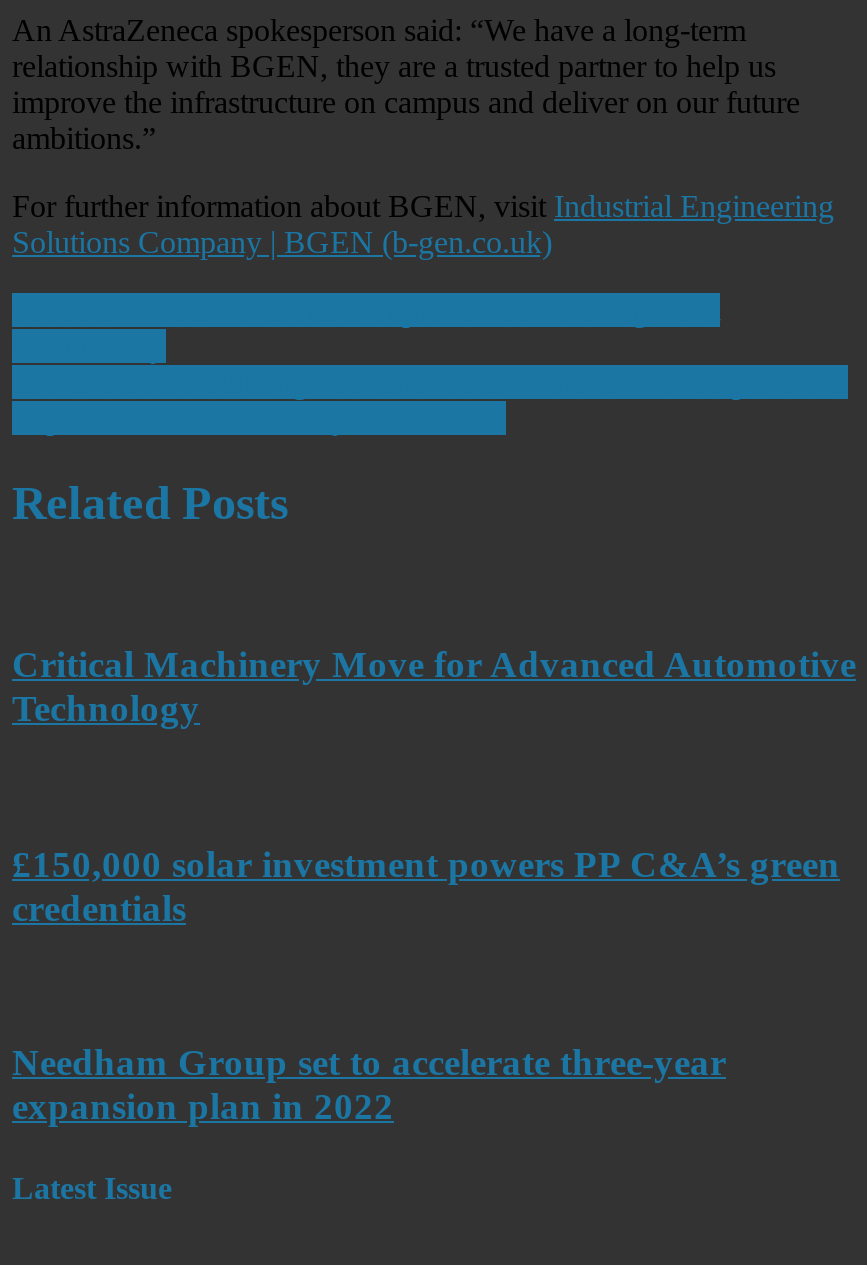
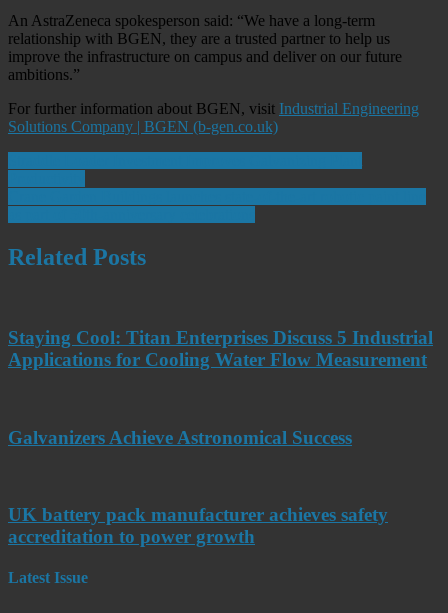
- Critical Machinery Move for Advanced Automotive
- Technology
+ Staying Cool: Titan Enterprises Discuss 5 Industrial
+ Applications for Cooling Water Flow Measurement

- £150,000 solar investment powers PP C&A’s green
- credentials
+ Galvanizers Achieve Astronomical Success

- Needham Group set to accelerate three-year
- expansion plan in 2022
+ UK battery pack manufacturer achieves safety
+ accreditation to power growth
